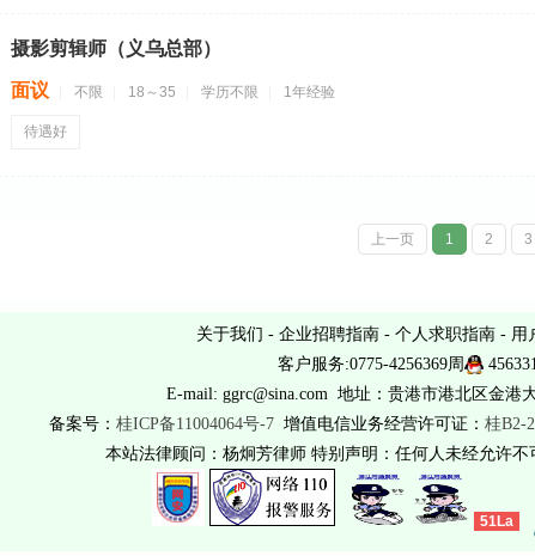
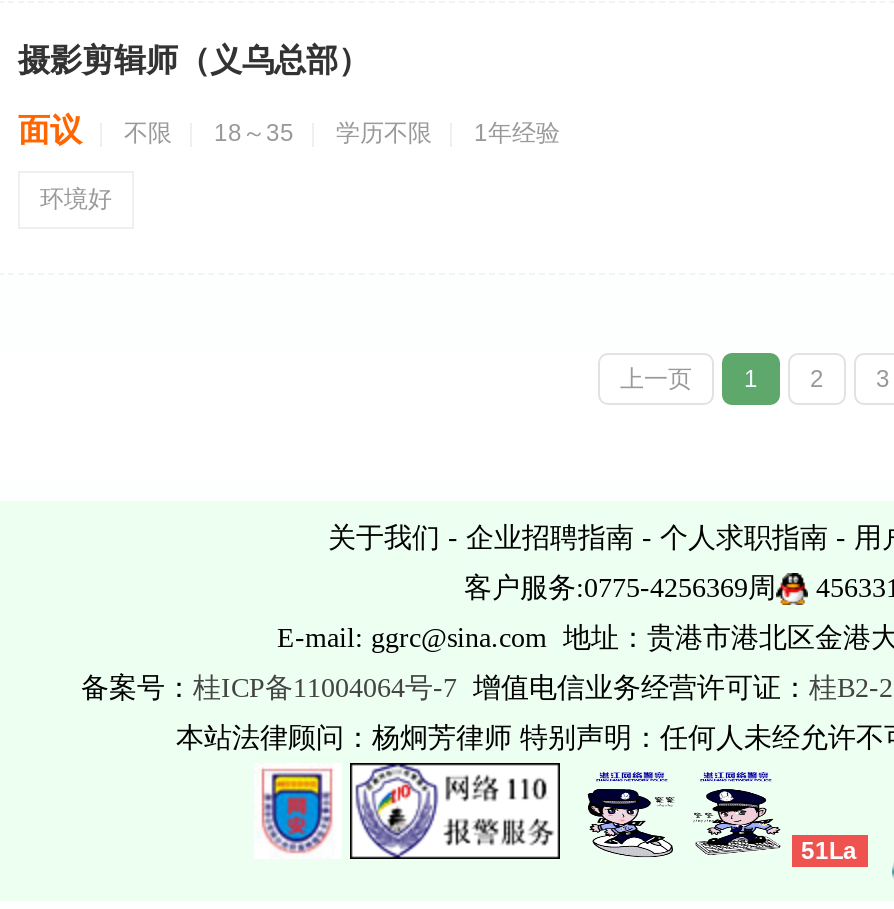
- 待遇好
+ 环境好
